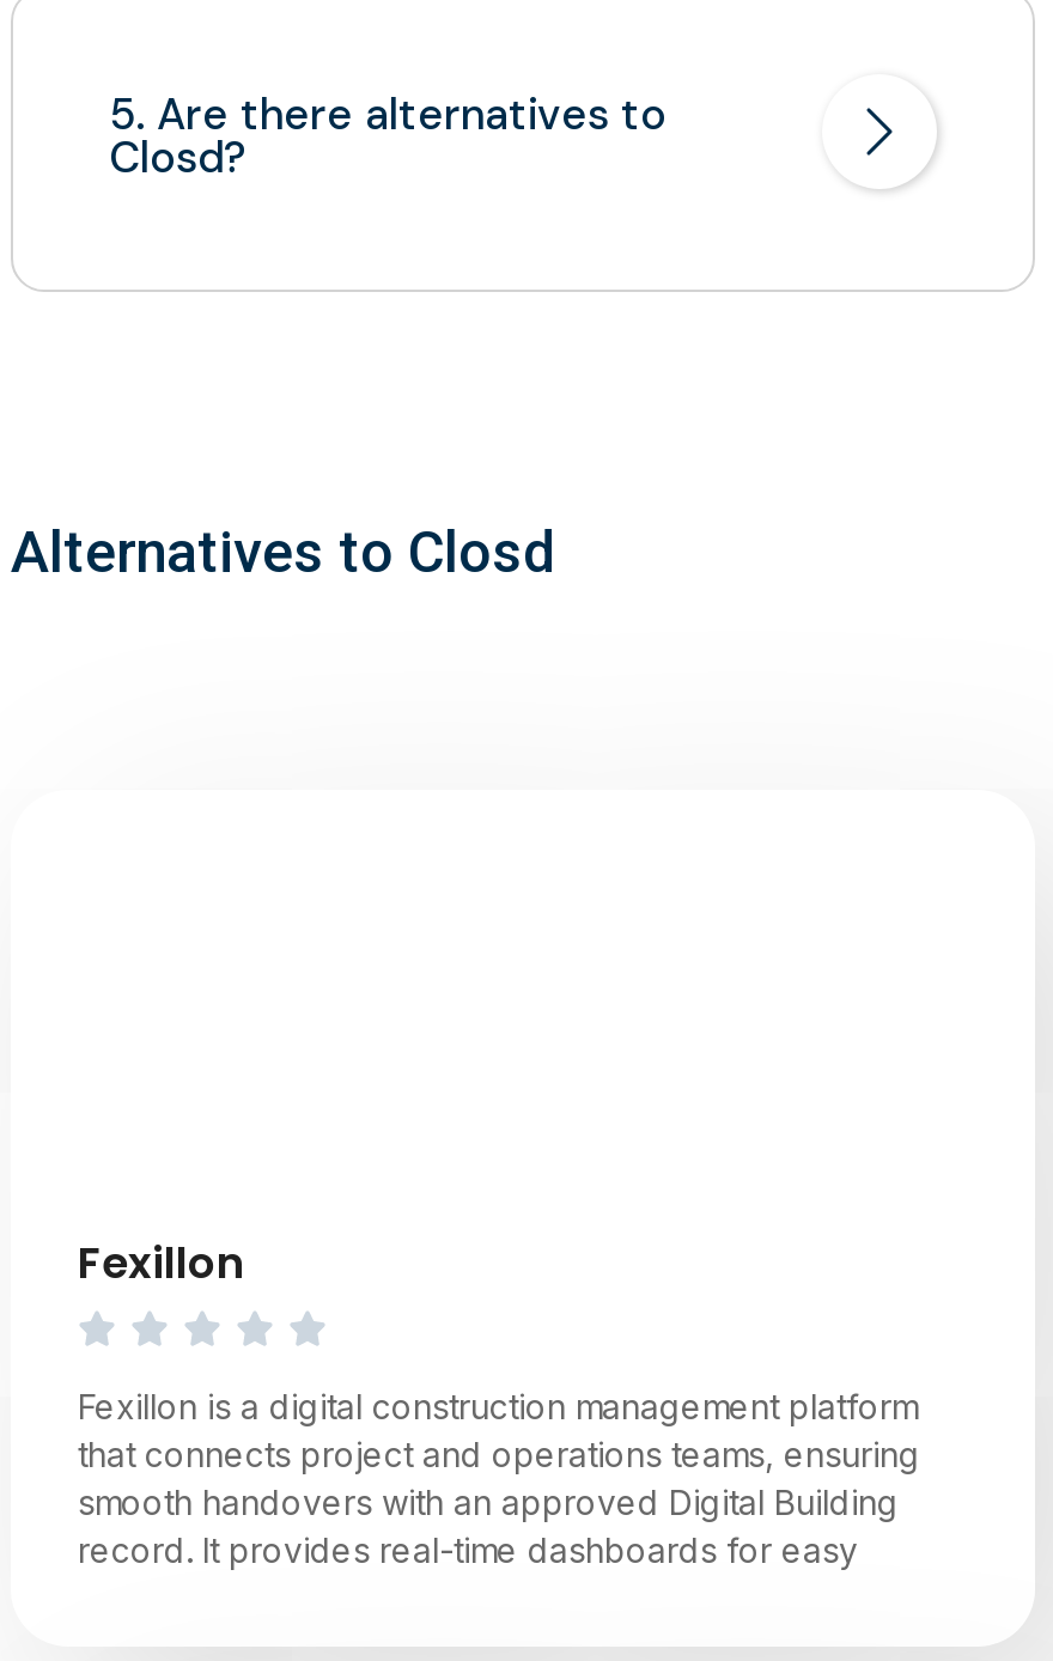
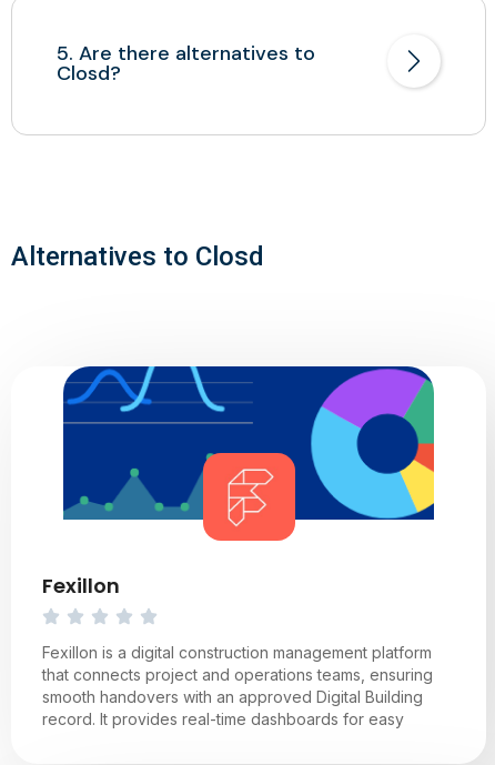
+ [image]
